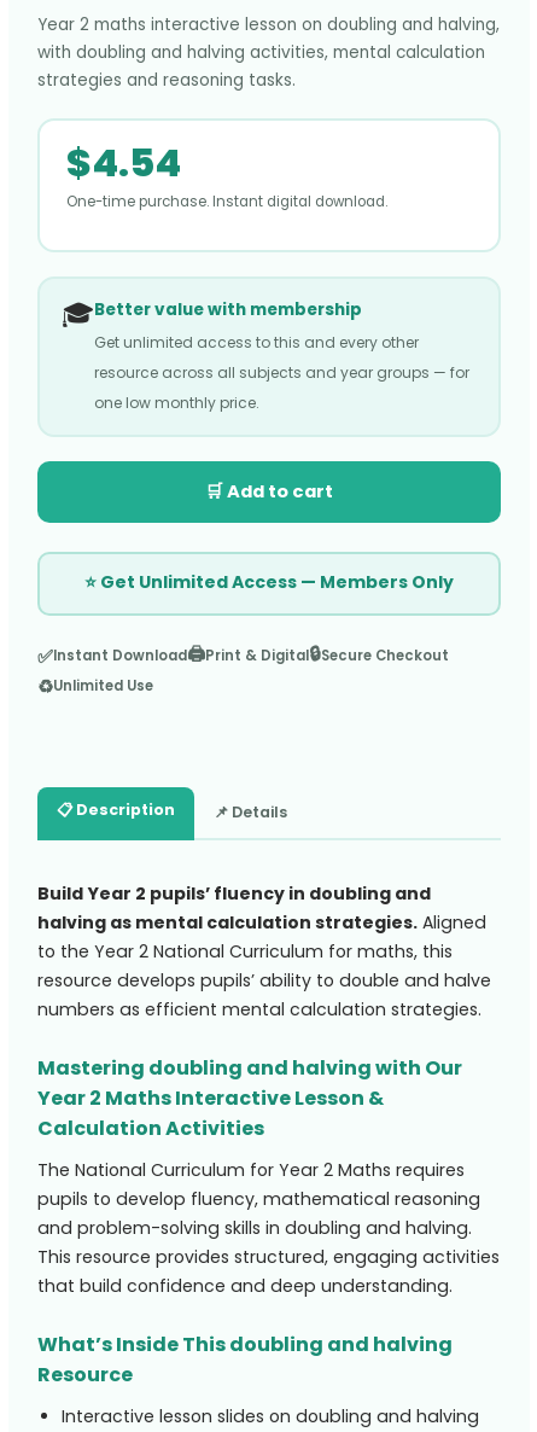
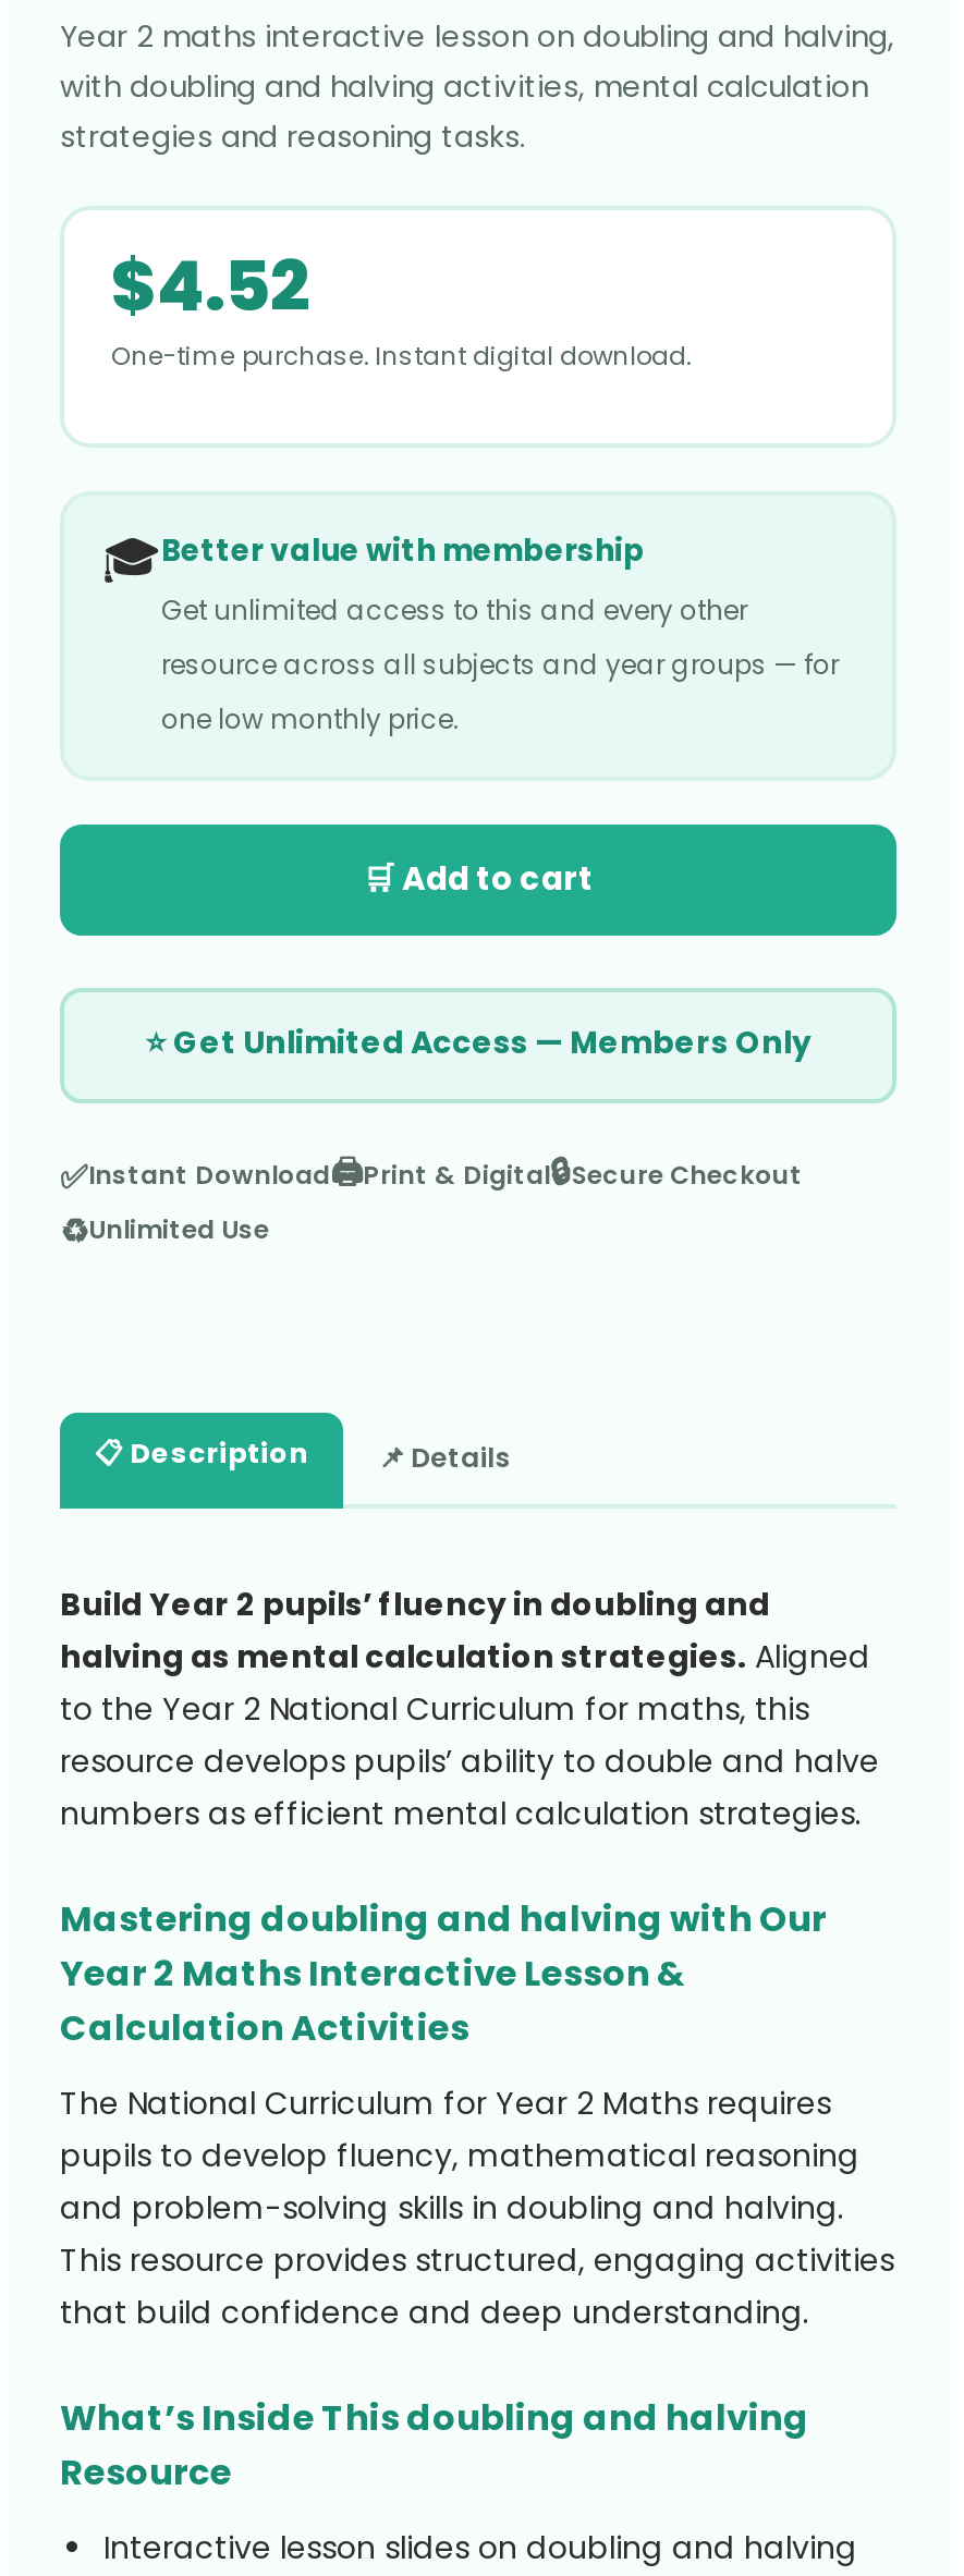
- $4.54
+ $4.52
